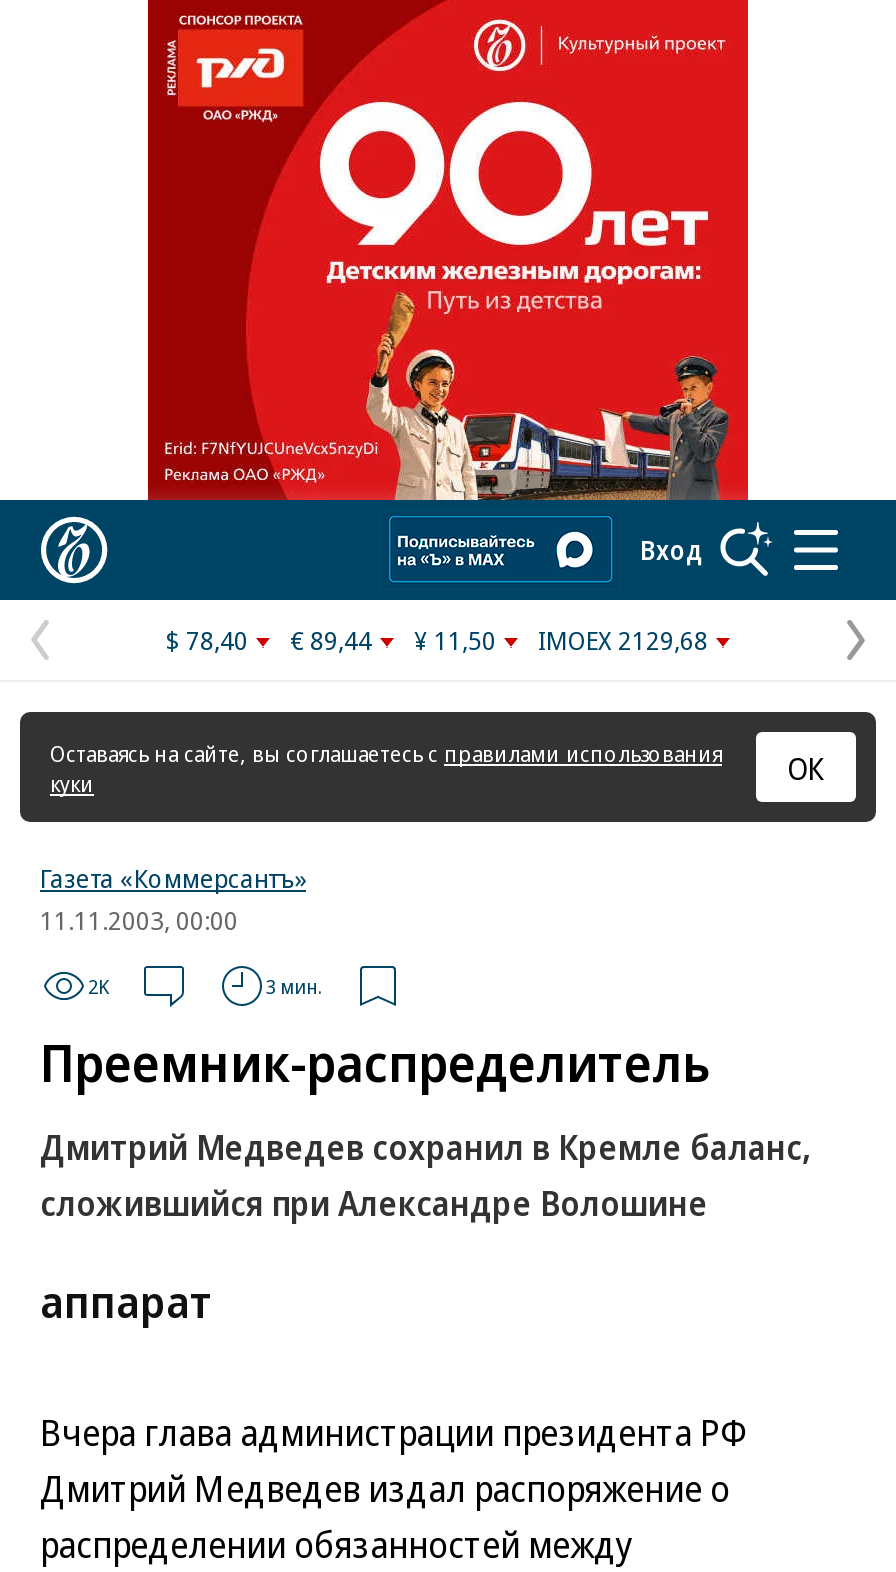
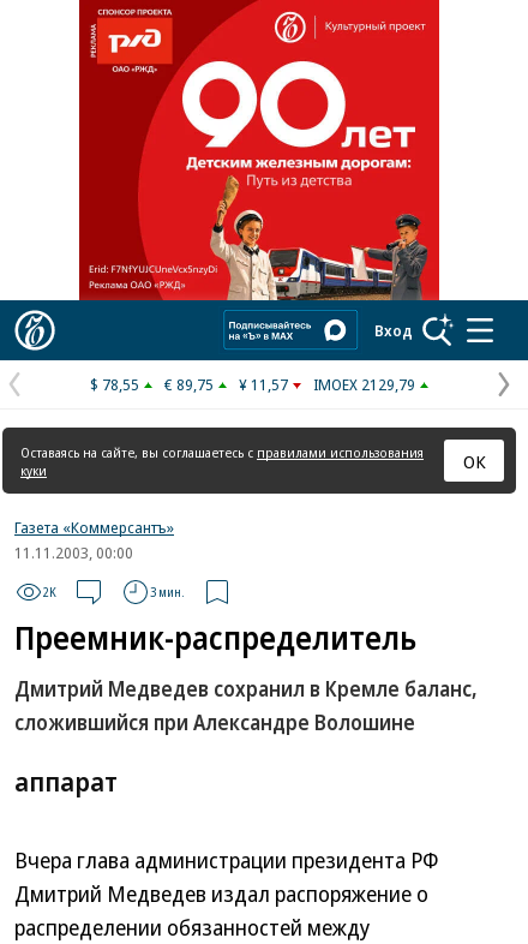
- $ 78,40
+ $ 78,55

- € 89,44
+ € 89,75

- ¥ 11,50
+ ¥ 11,57

- IMOEX 2129,68
+ IMOEX 2129,79
